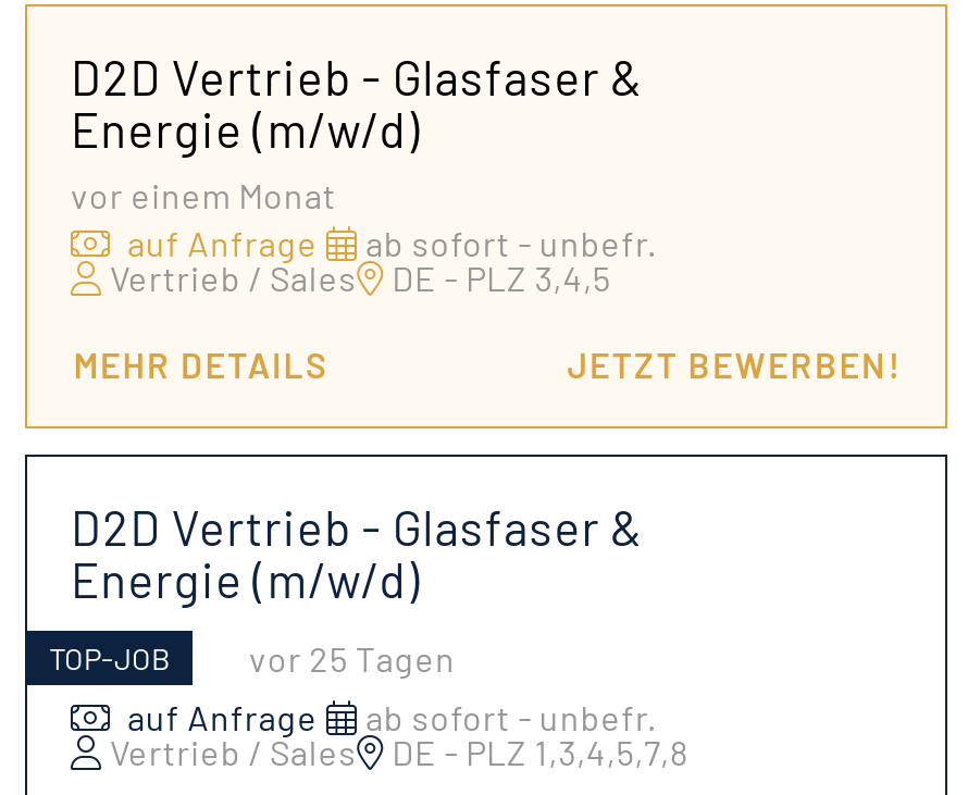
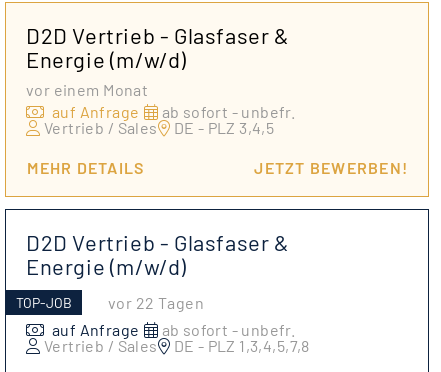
- vor 25 Tagen
+ vor 22 Tagen
